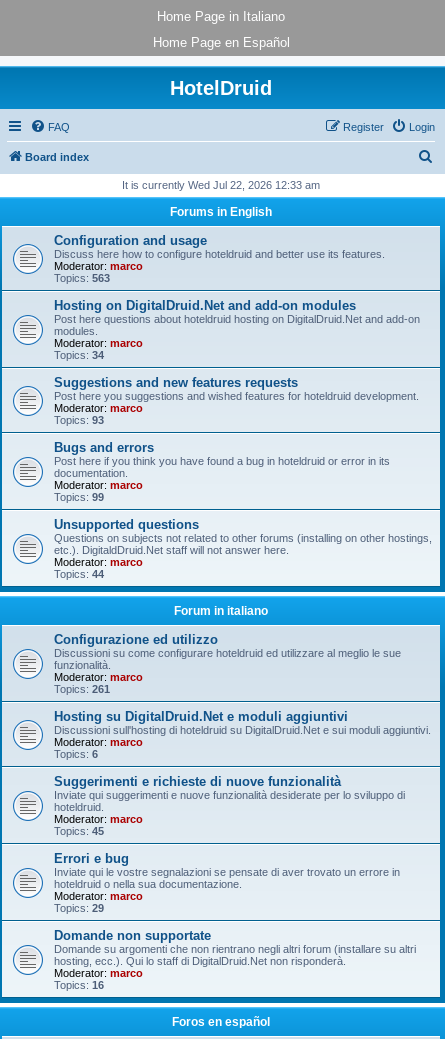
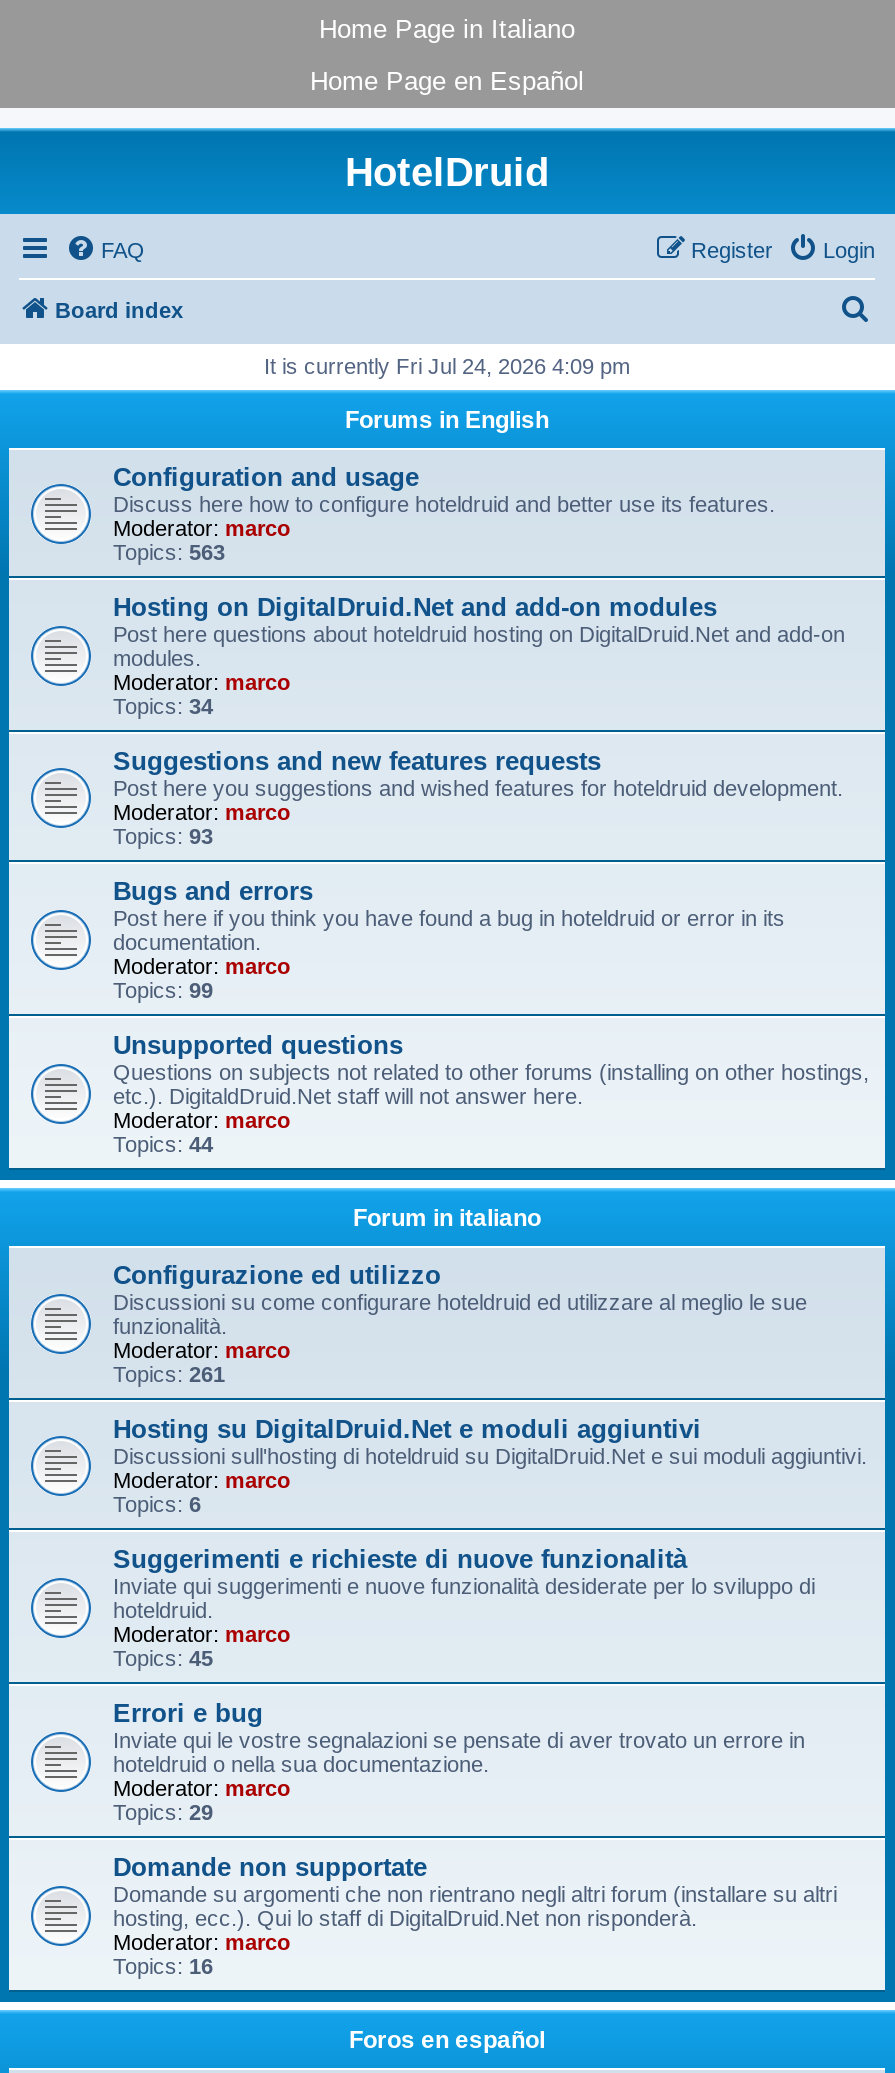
- It is currently Wed Jul 22, 2026 12:33 am
+ It is currently Fri Jul 24, 2026 4:09 pm
